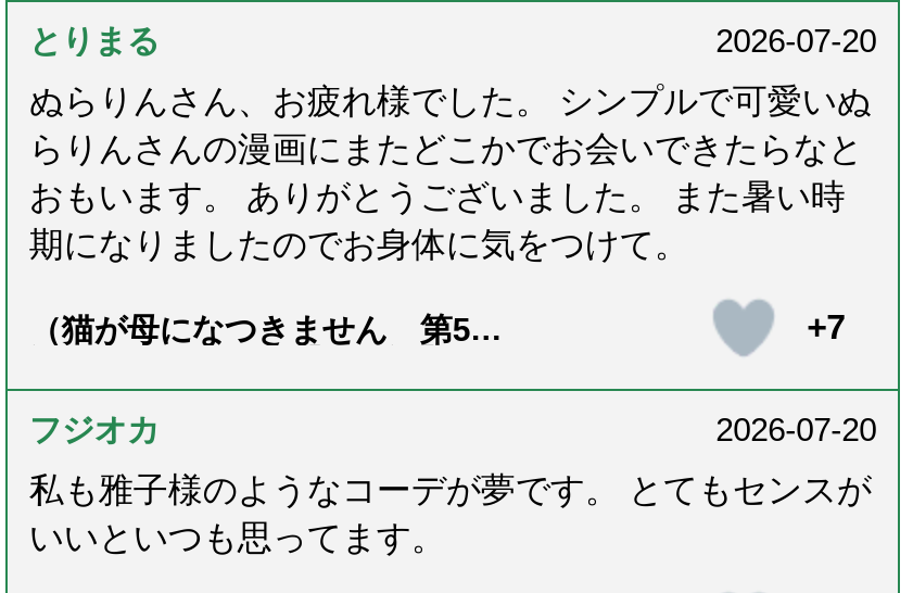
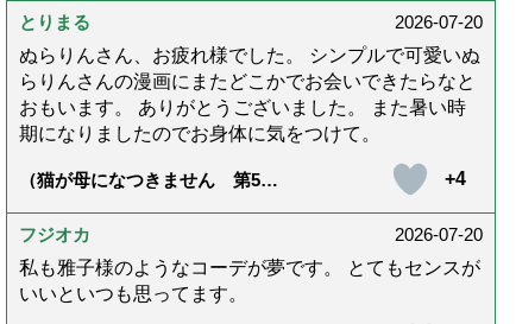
- +7
+ +4
